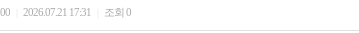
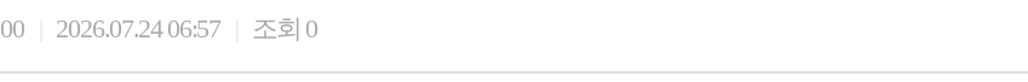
- 00 2026.07.21 17:31 조회 0
+ 00 2026.07.24 06:57 조회 0
